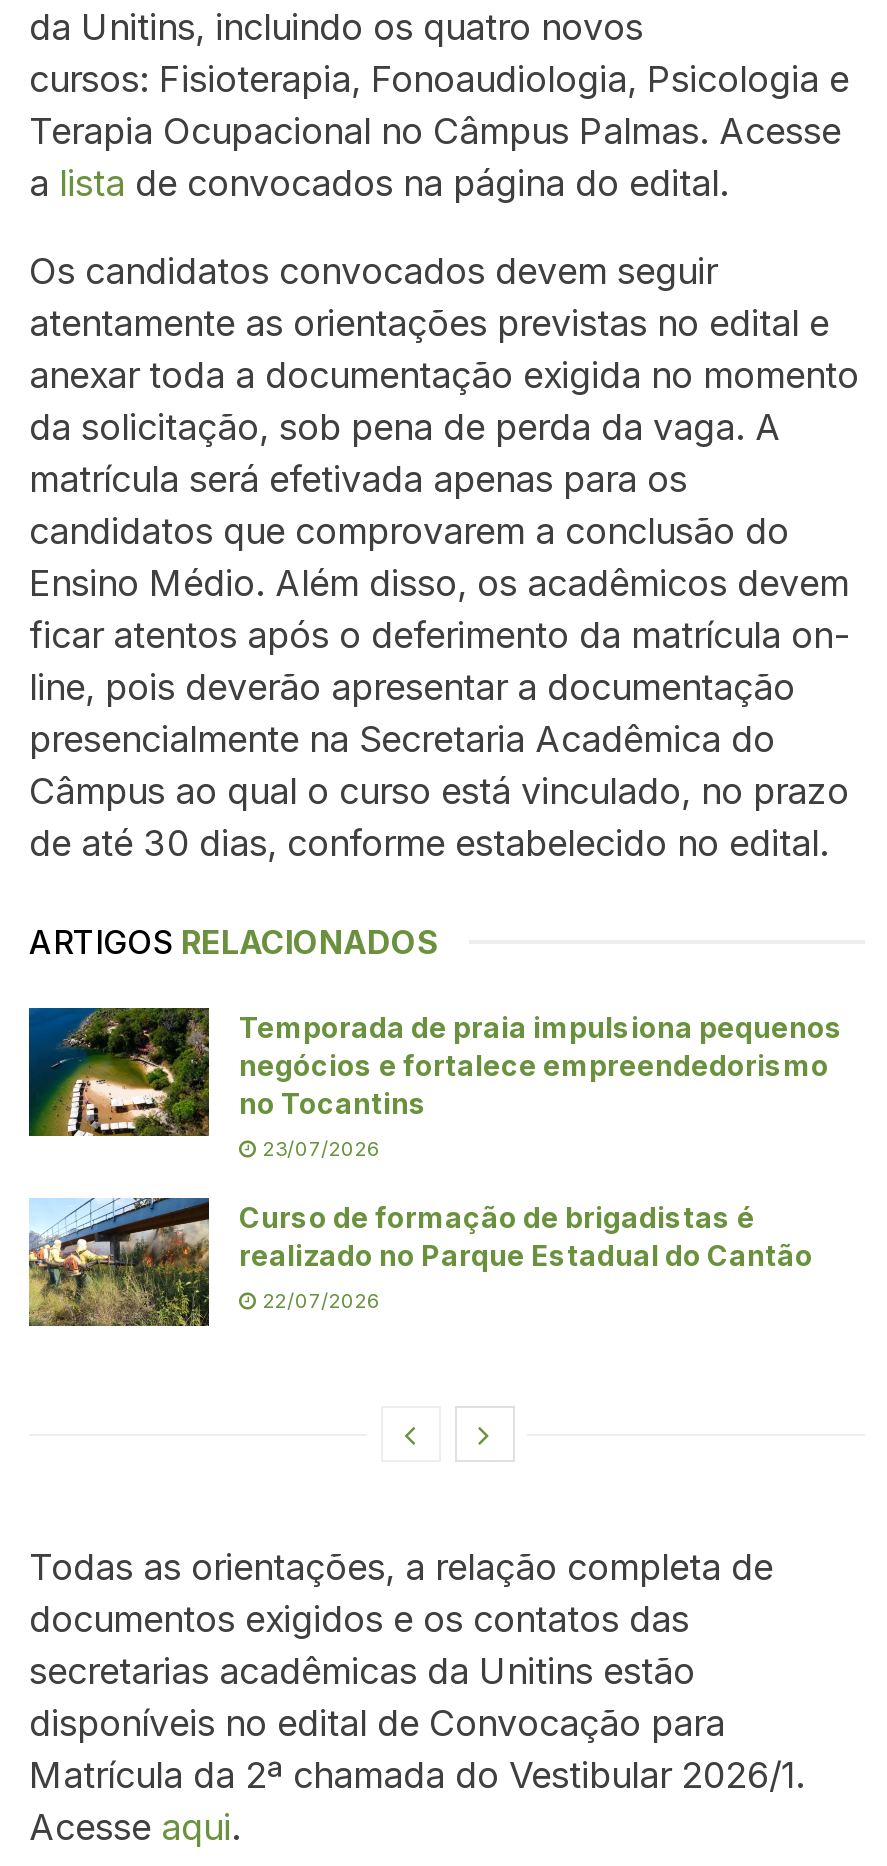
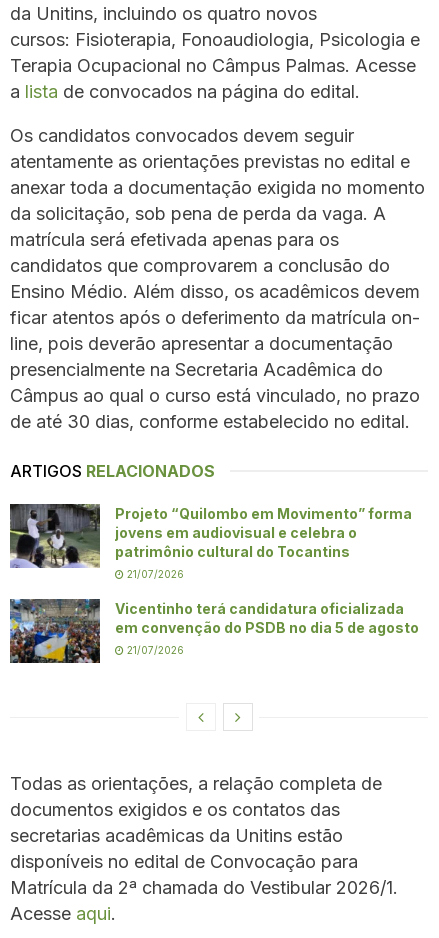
- [image]
- Temporada de praia impulsiona pequenos
- negócios e fortalece empreendedorismo
- no Tocantins
+ [image]
+ Projeto “Quilombo em Movimento” forma
+ jovens em audiovisual e celebra o
+ patrimônio cultural do Tocantins

- 23/07/2026
+ 21/07/2026

- [image]
- Curso de formação de brigadistas é
- realizado no Parque Estadual do Cantão
+ [image]
+ Vicentinho terá candidatura oficializada
+ em convenção do PSDB no dia 5 de agosto

- 22/07/2026
+ 21/07/2026
